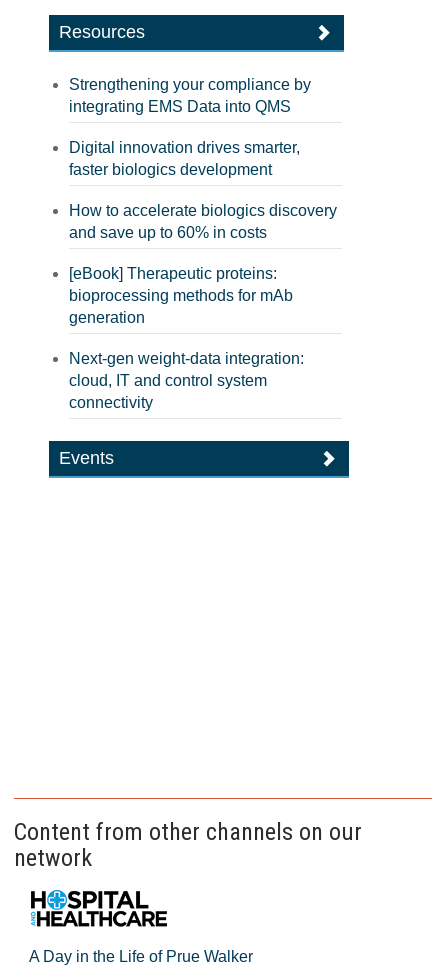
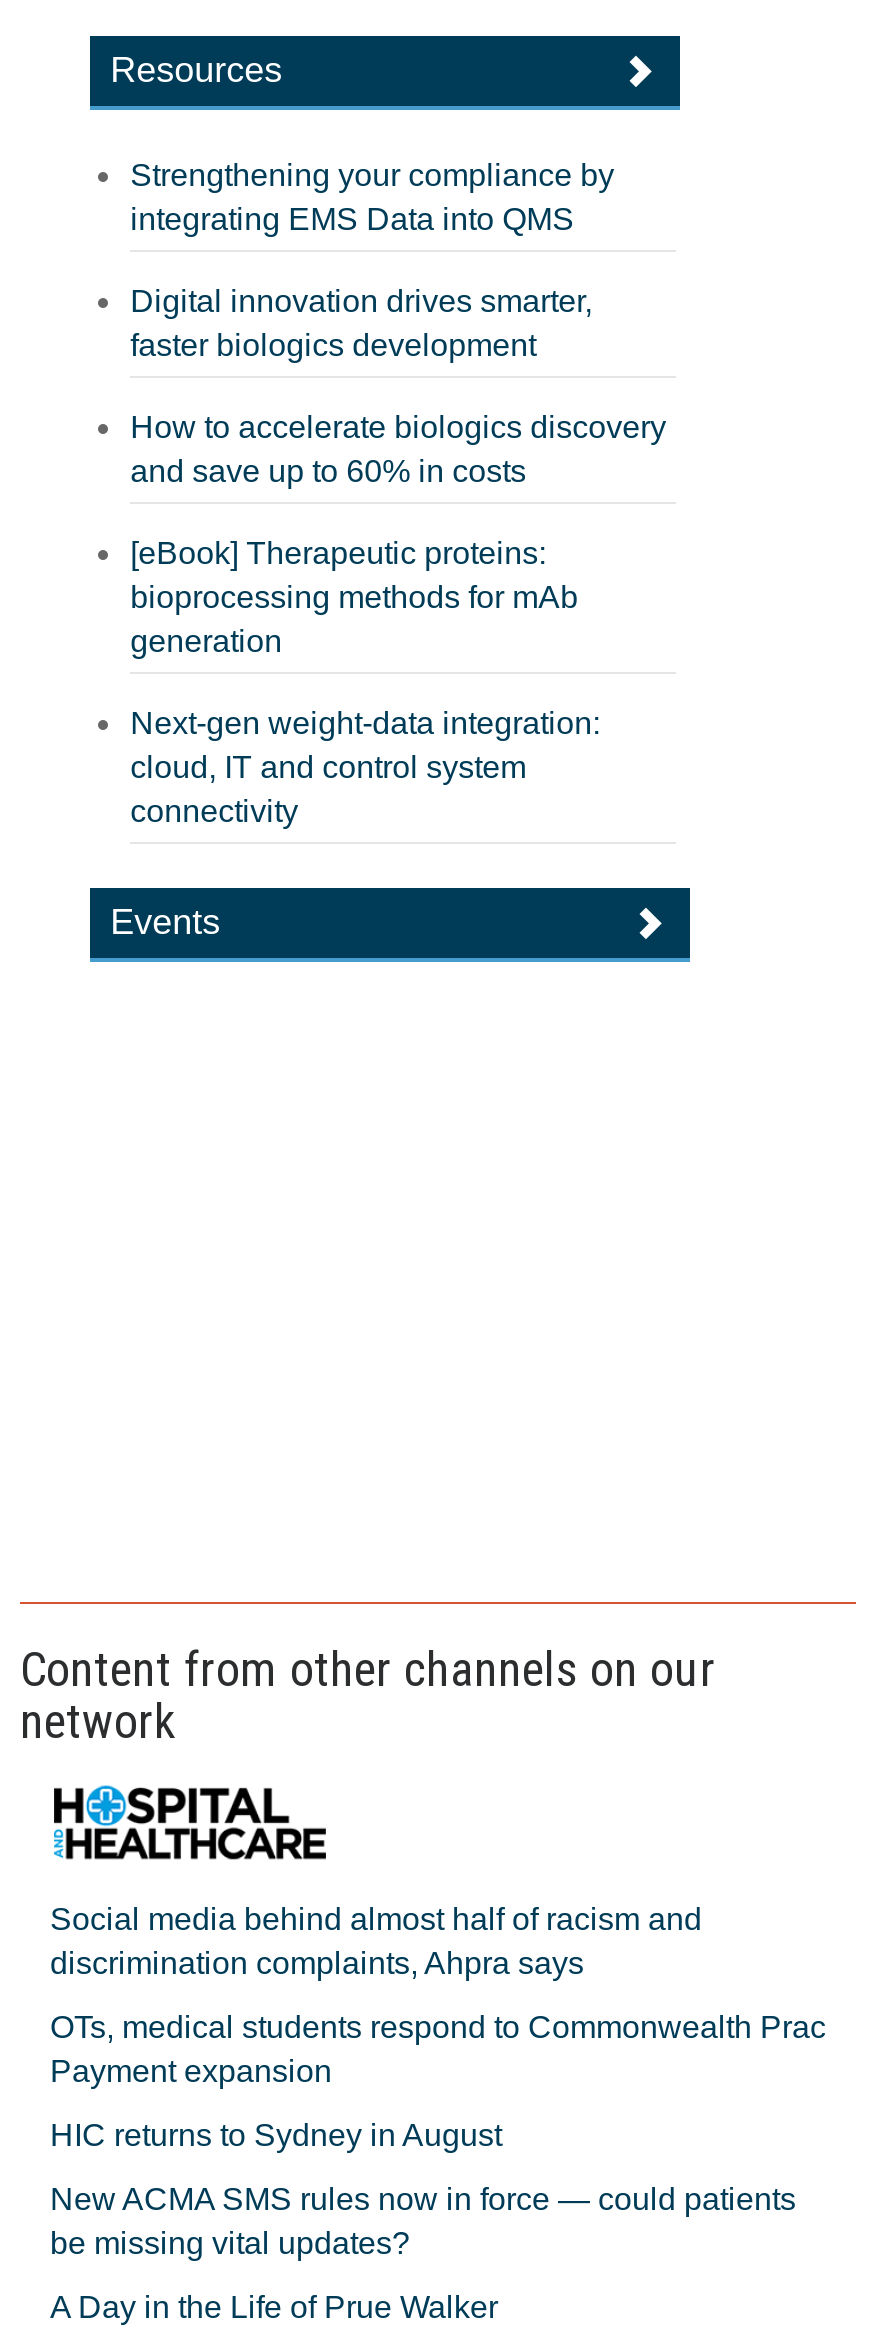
+ Social media behind almost half of racism and
+ discrimination complaints, Ahpra says
+ OTs, medical students respond to Commonwealth Prac
+ Payment expansion
+ HIC returns to Sydney in August
+ New ACMA SMS rules now in force — could patients
+ be missing vital updates?
